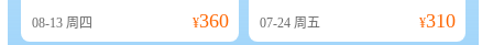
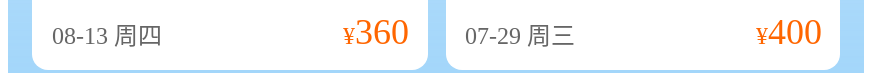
- ¥360 07-24周五
+ ¥360 07-29周三

- ¥310
+ ¥400
